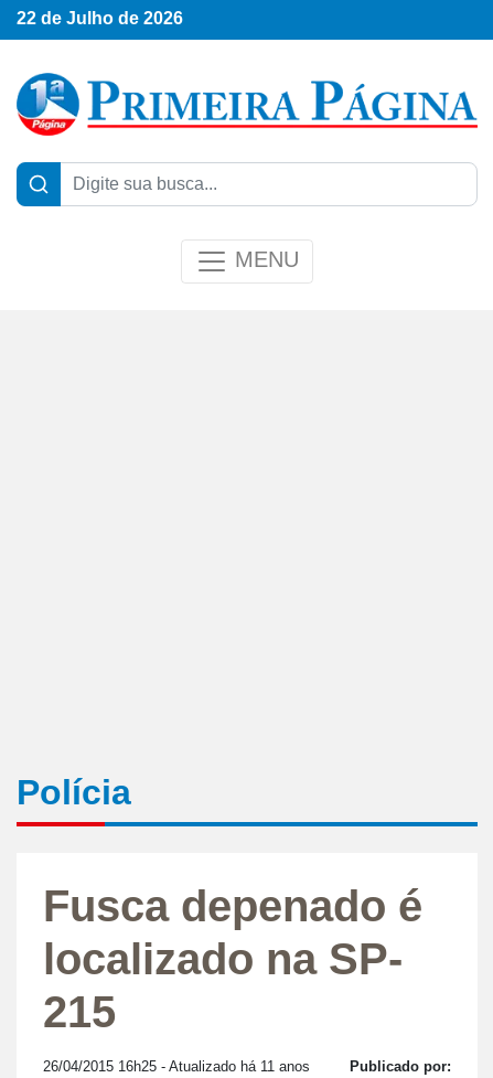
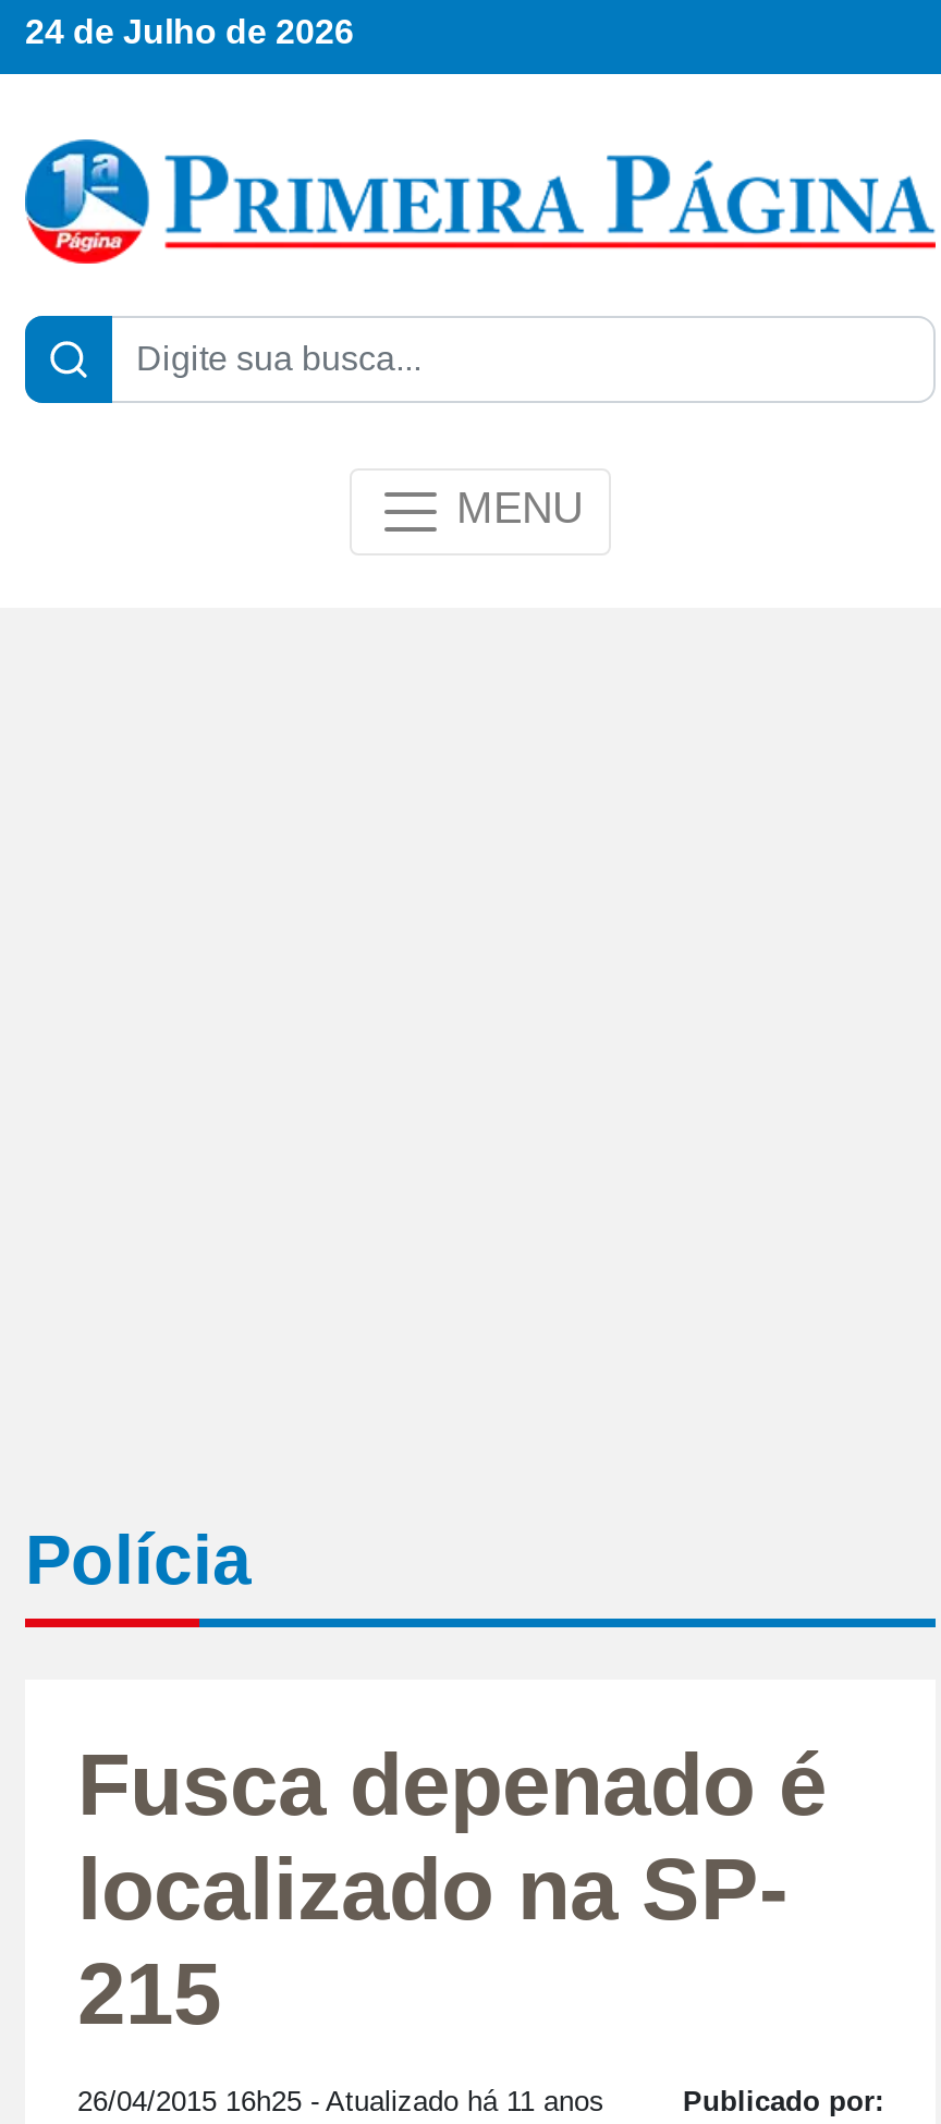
- 22 de Julho de 2026
+ 24 de Julho de 2026
